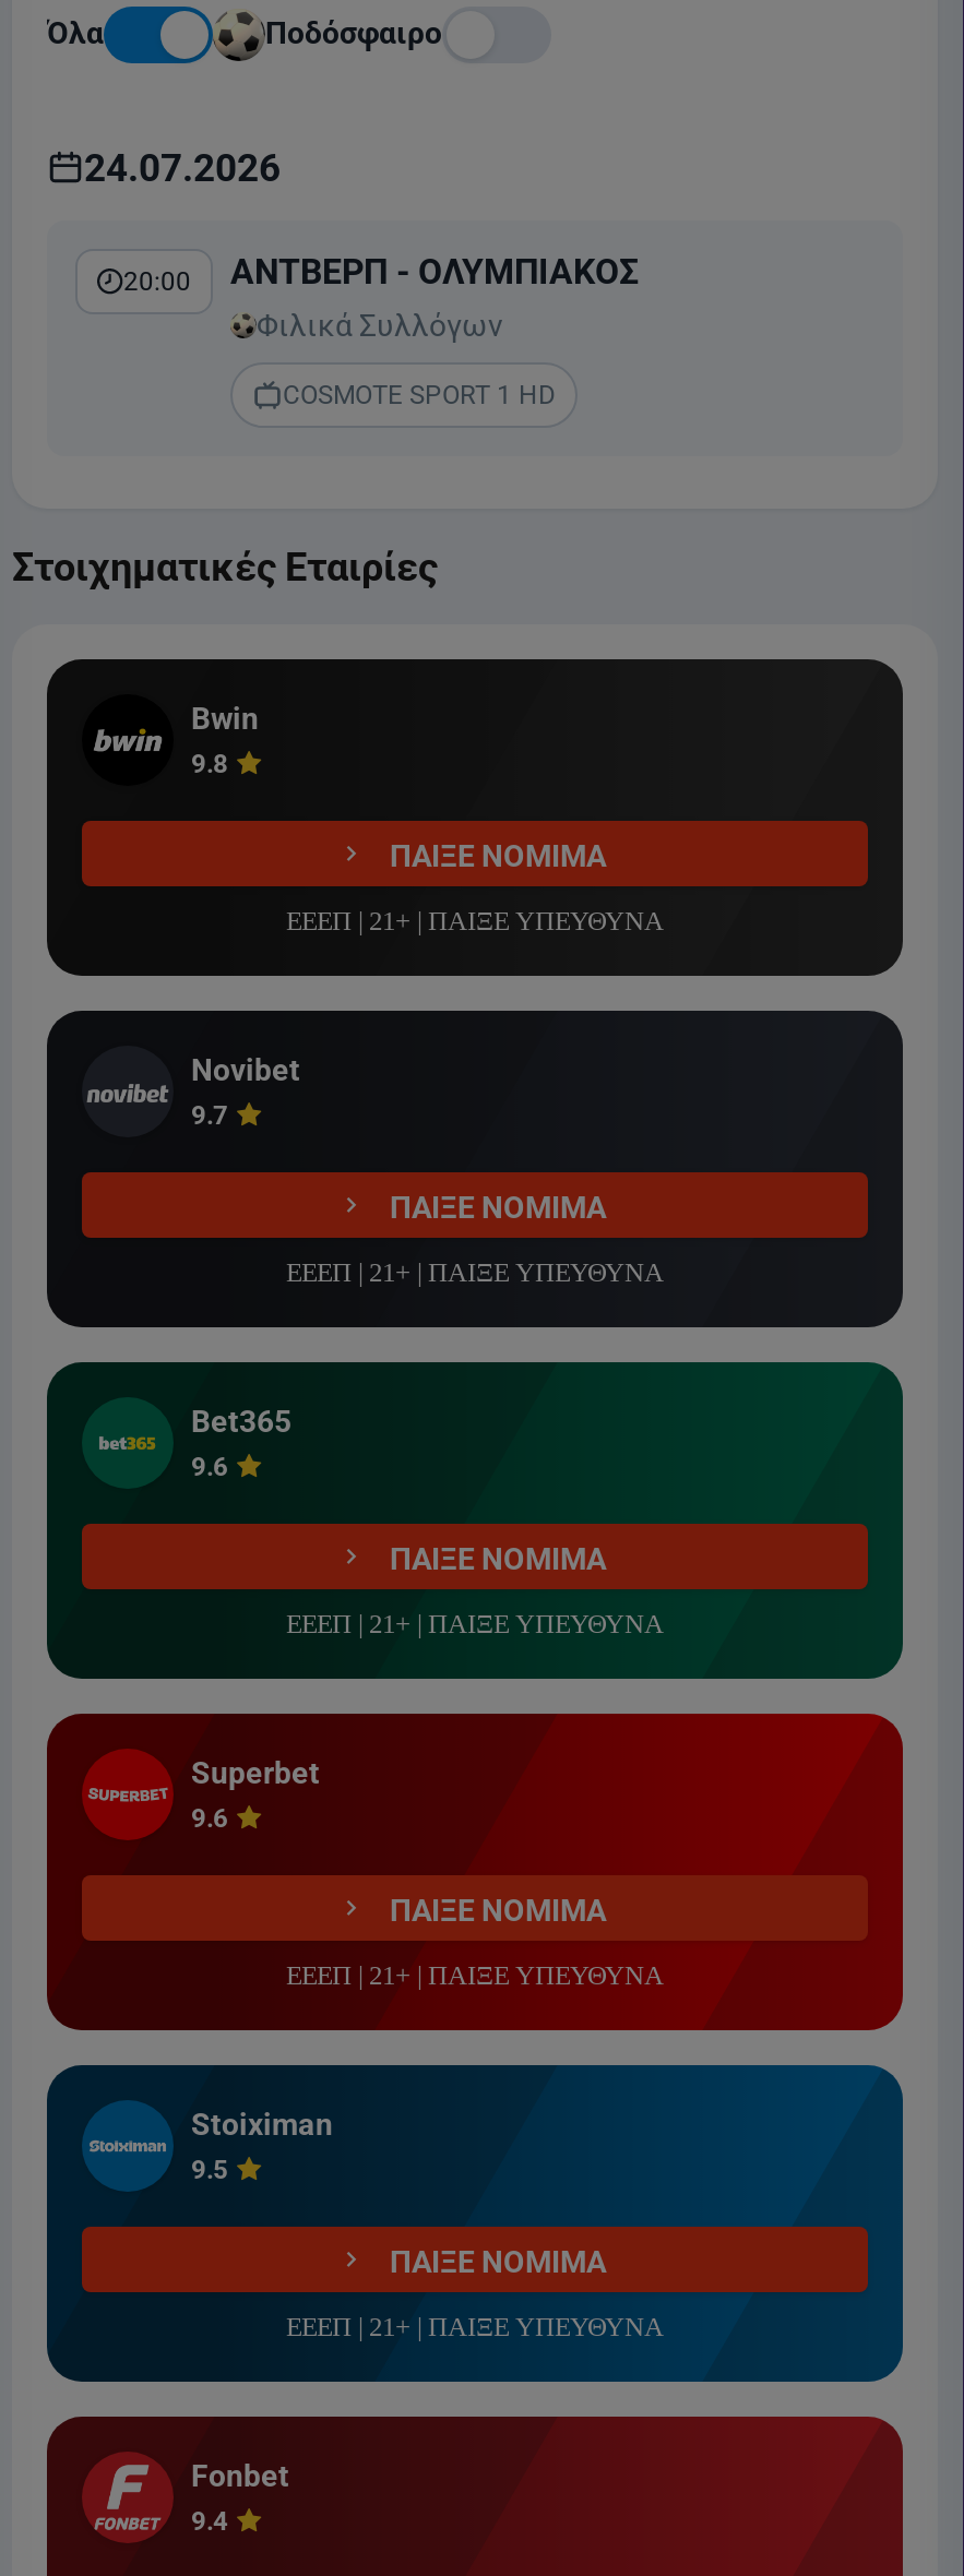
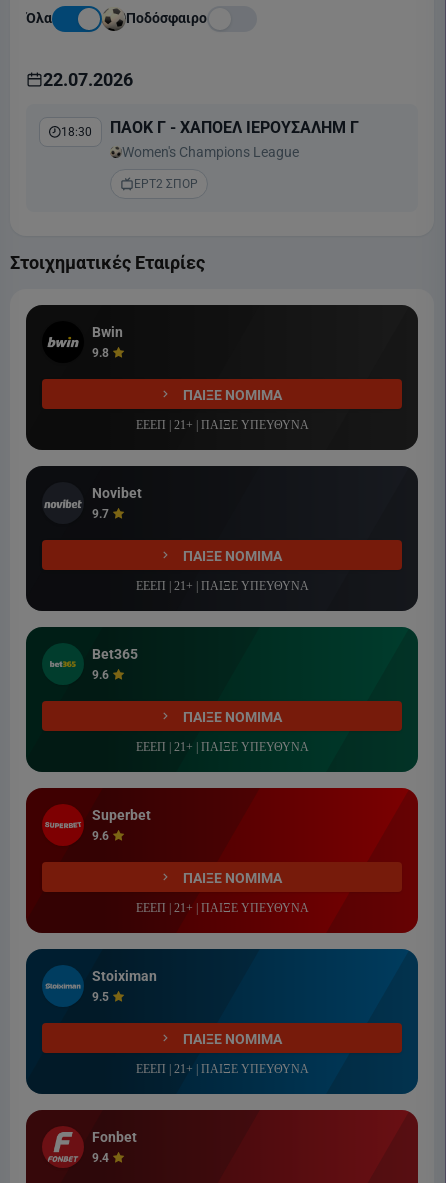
- 24.07.2026
+ 22.07.2026

- 20:00
- ΑΝΤΒΕΡΠ - ΟΛΥΜΠΙΑΚΟΣ
- Φιλικά Συλλόγων
+ 18:30
+ ΠΑΟΚ Γ - ΧΑΠΟΕΛ ΙΕΡΟΥΣΑΛΗΜ Γ
+ Women's Champions League

- COSMOTE SPORT 1 HD
+ ΕΡΤ2 ΣΠΟΡ
